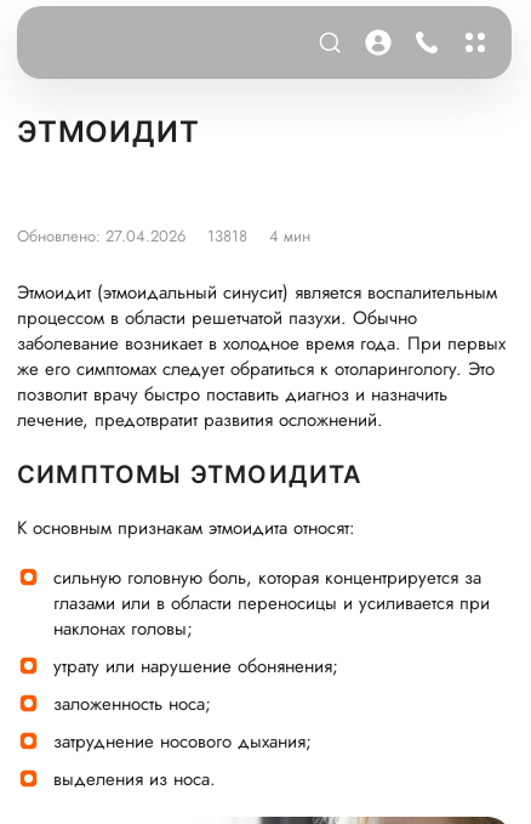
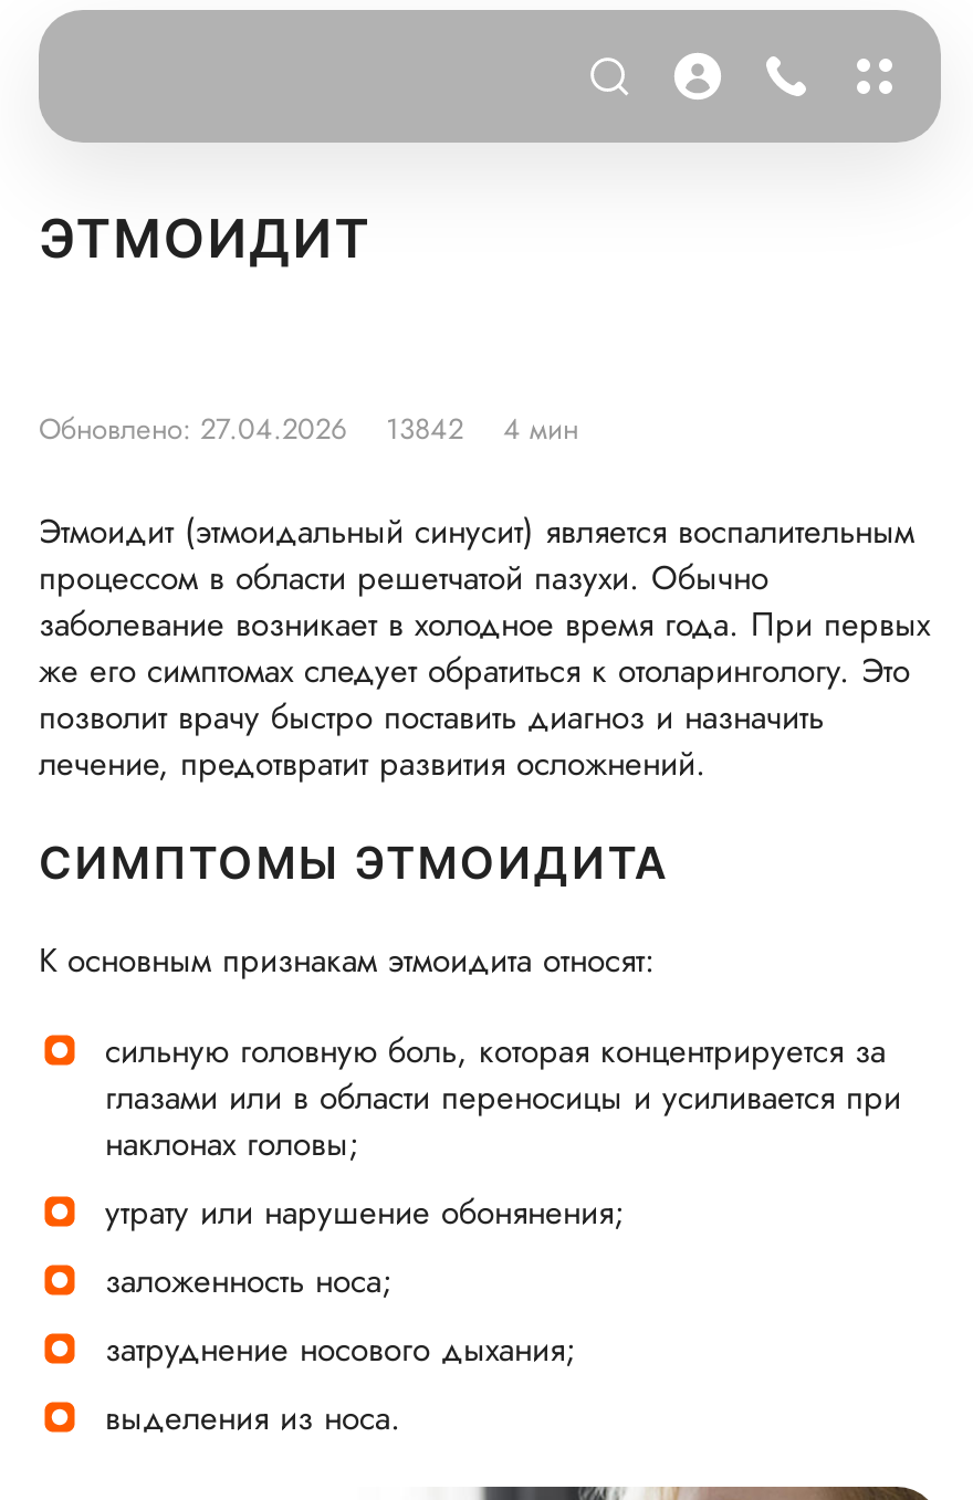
- Обновлено: 27.04.2026 13818 4 мин
+ Обновлено: 27.04.2026 13842 4 мин
